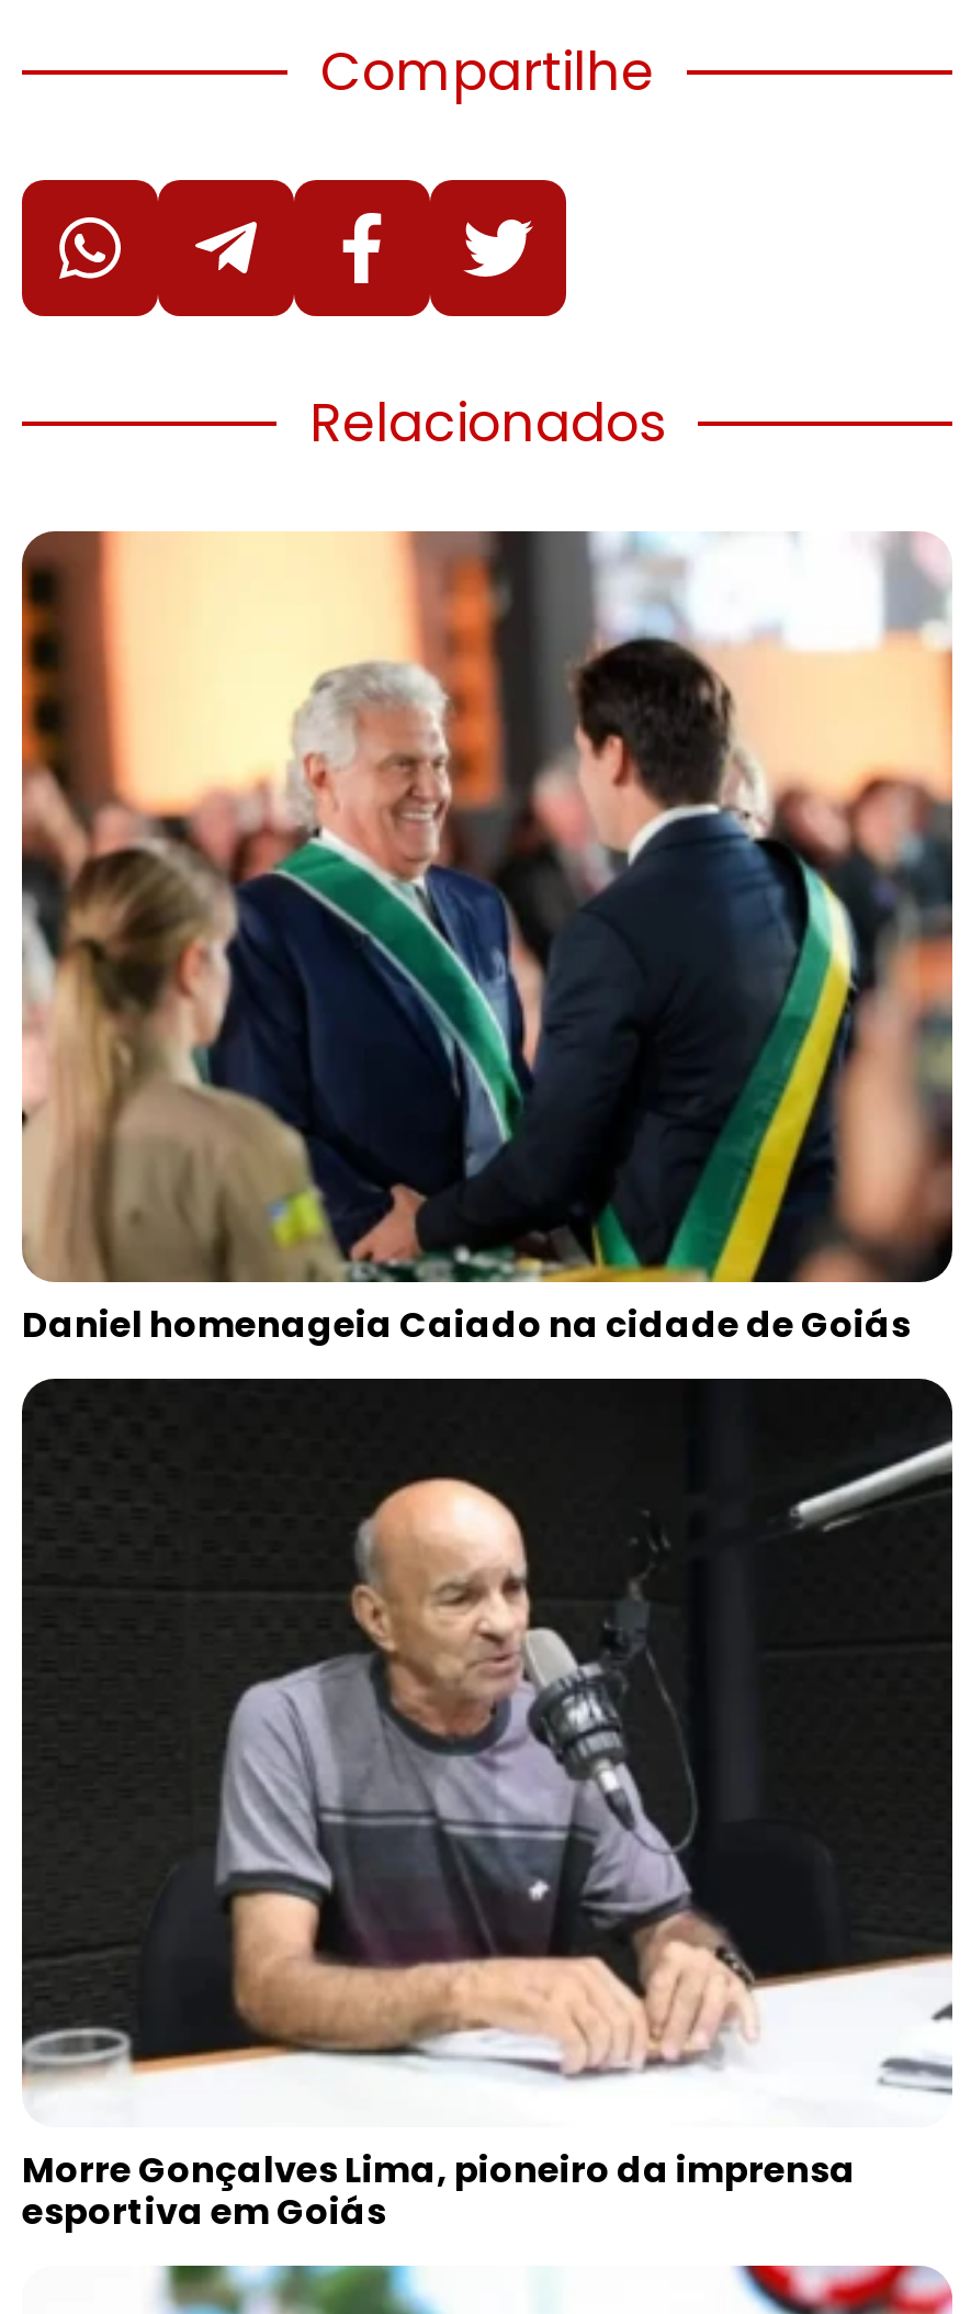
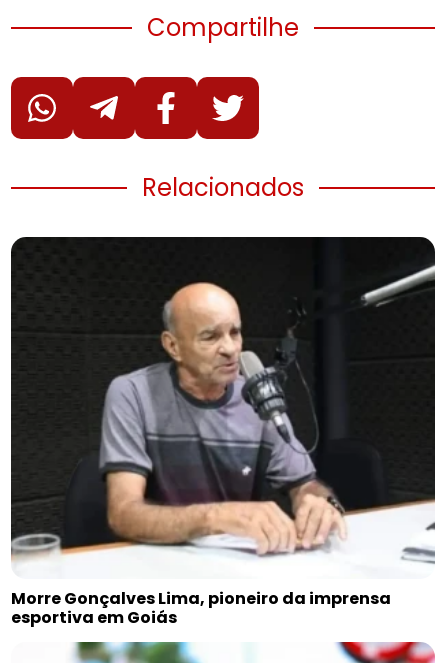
- [image]
- Daniel homenageia Caiado na cidade de Goiás
